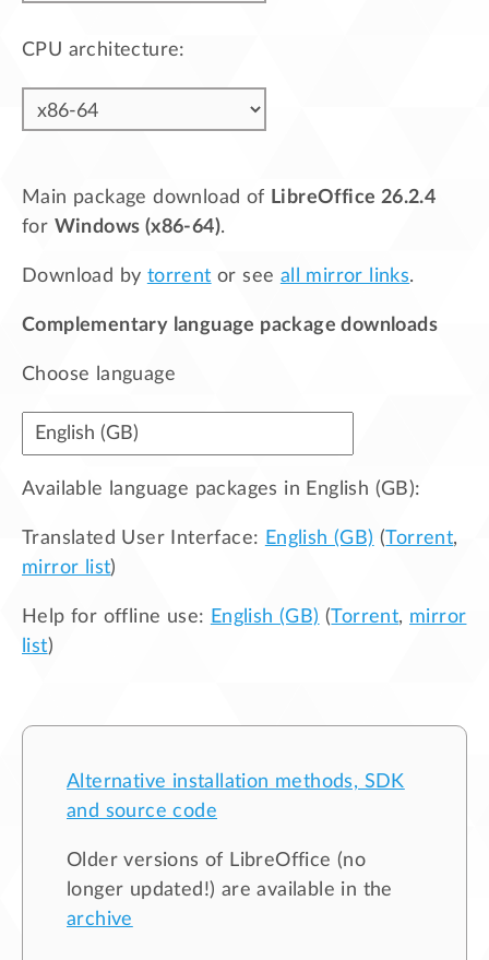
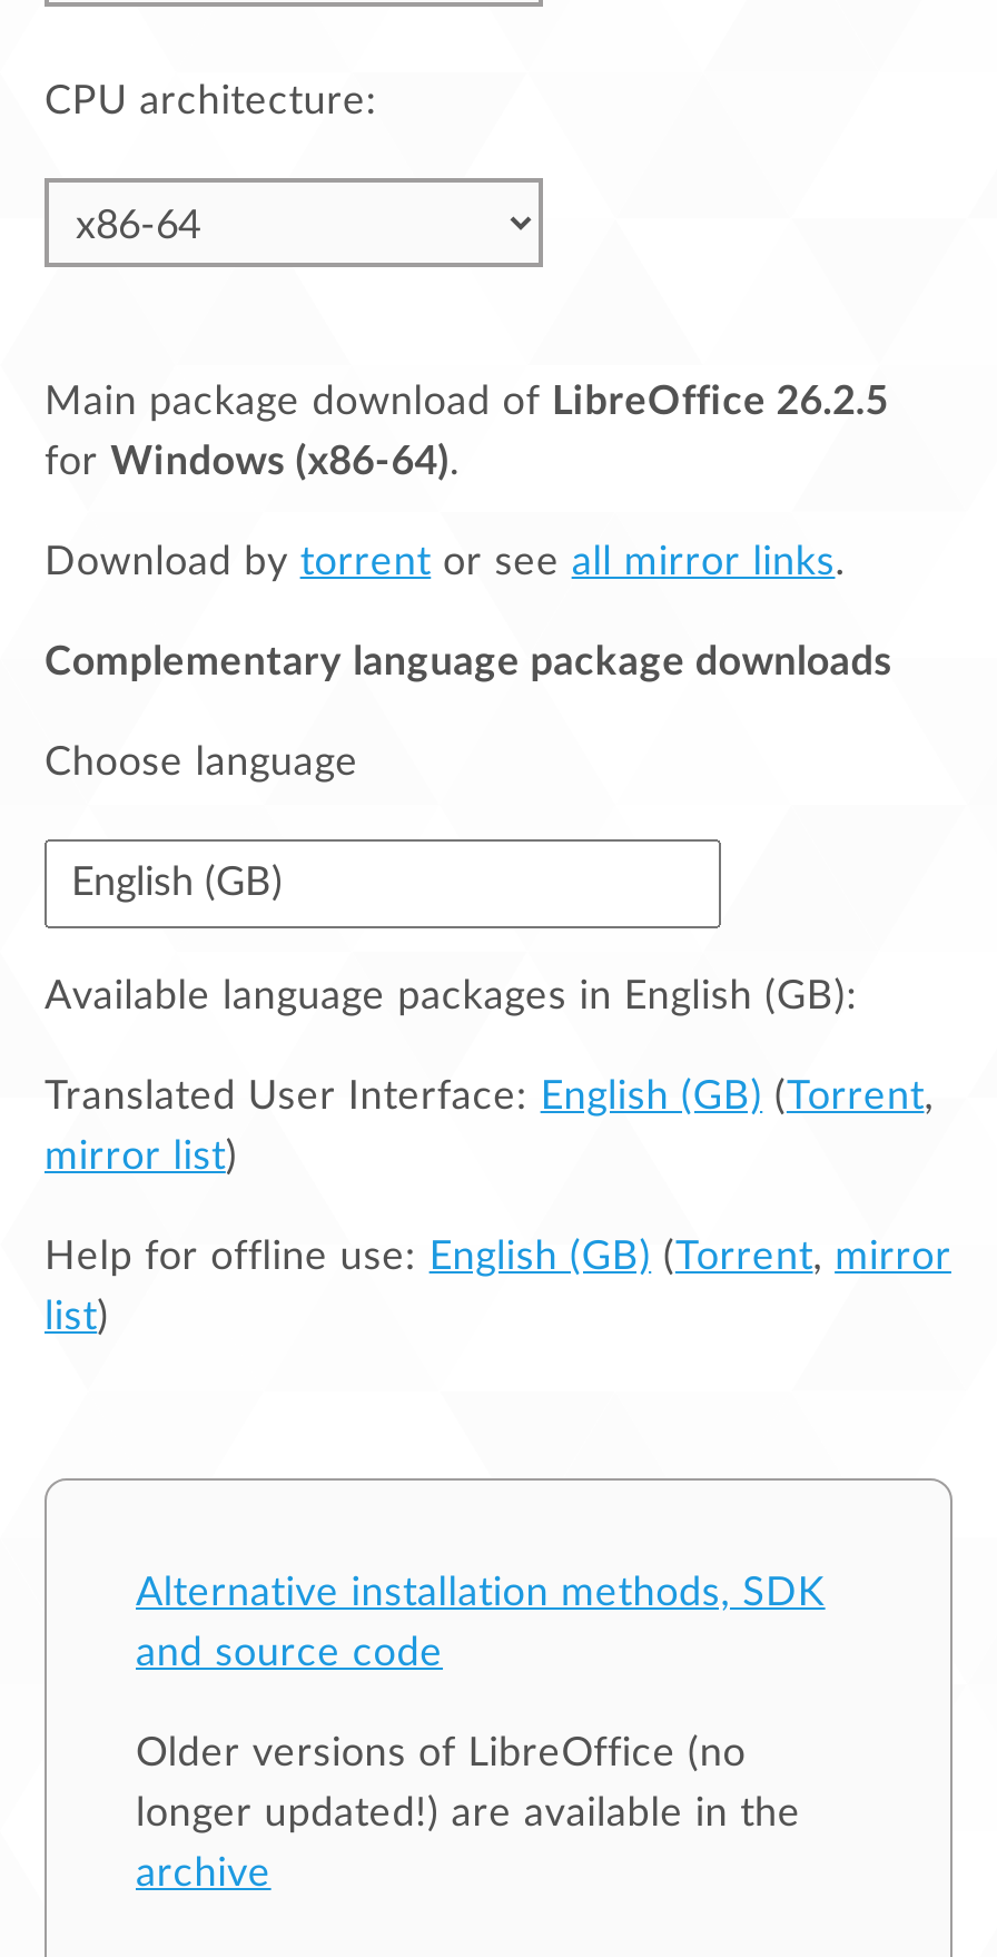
- Main package download of LibreOffice 26.2.4
+ Main package download of LibreOffice 26.2.5
